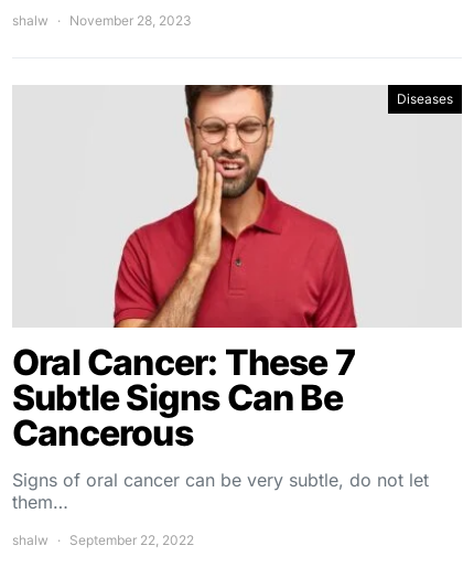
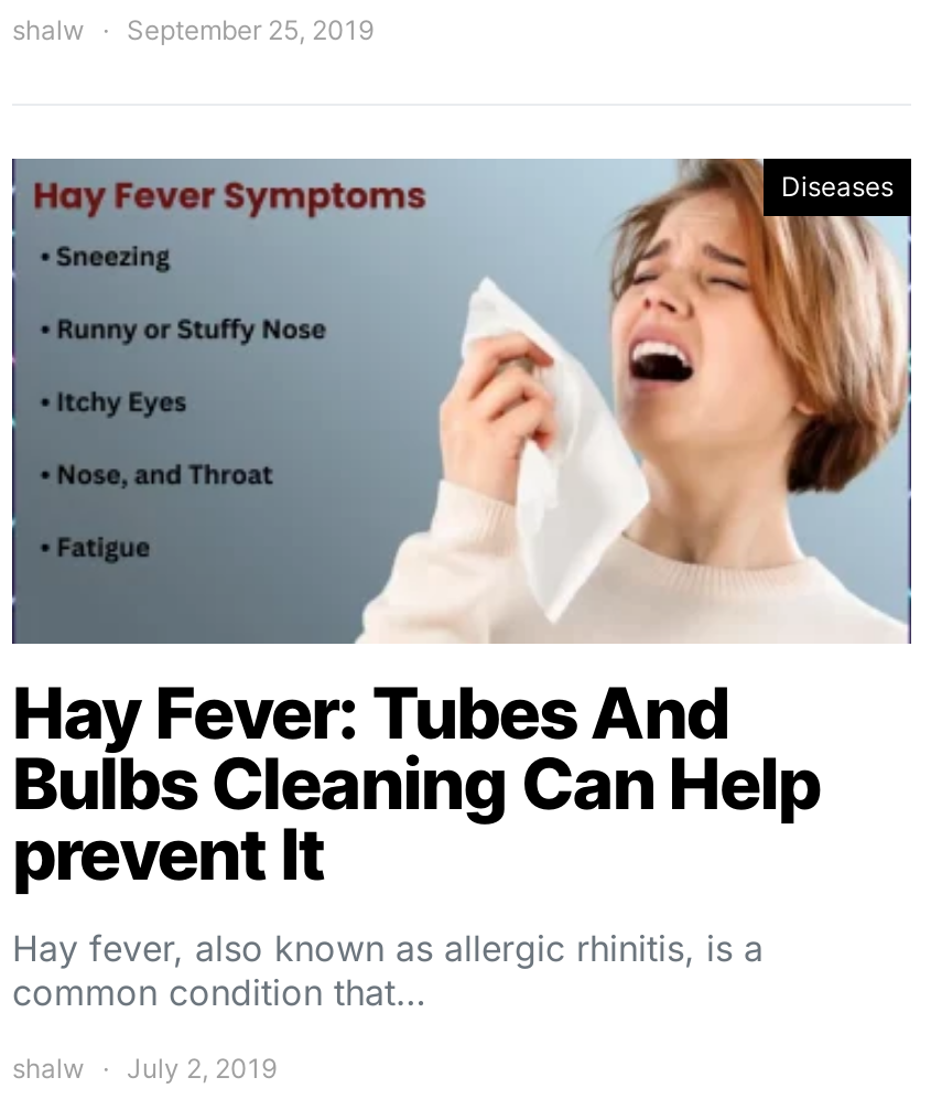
- shalw November 28, 2023
+ shalw September 25, 2019

- [image]
- Oral Cancer: These 7
- Subtle Signs Can Be
- Cancerous
- Signs of oral cancer can be very subtle, do not let
- them…
+ [image]
+ Hay Fever: Tubes And
+ Bulbs Cleaning Can Help
+ prevent It
+ Hay fever, also known as allergic rhinitis, is a
+ common condition that…

- shalw September 22, 2022
+ shalw July 2, 2019
